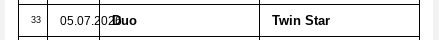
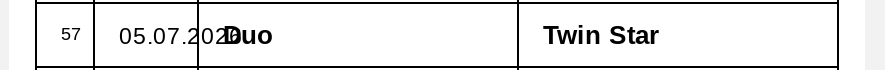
- 33
+ 57
